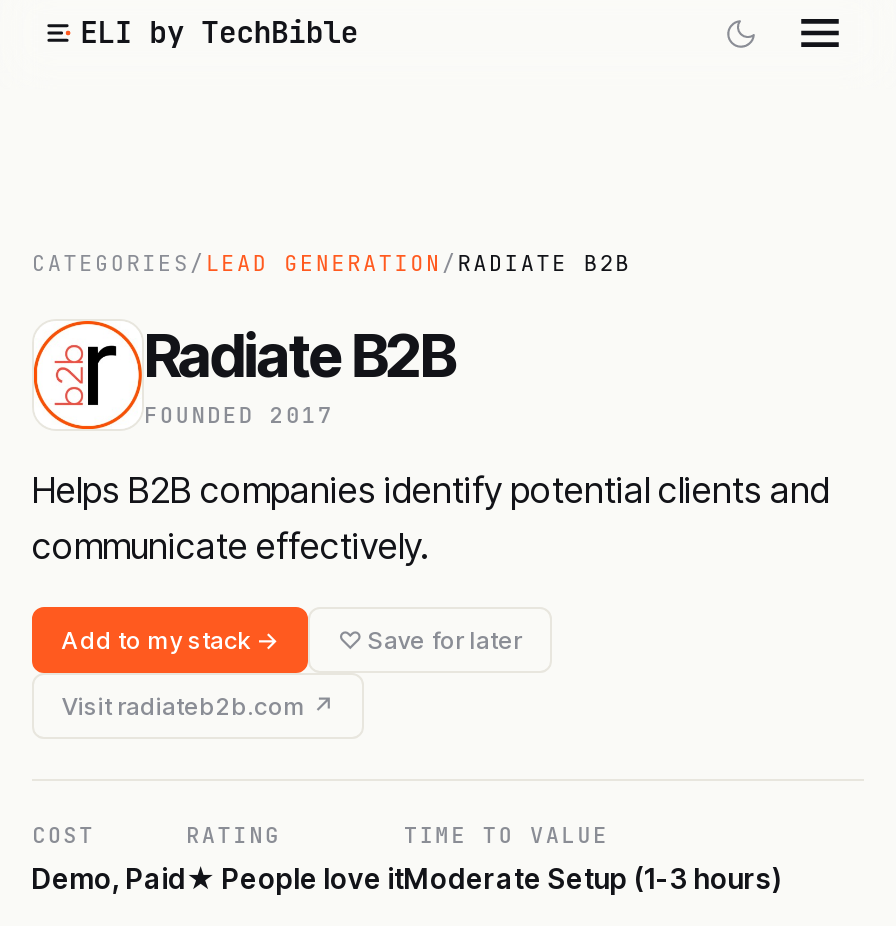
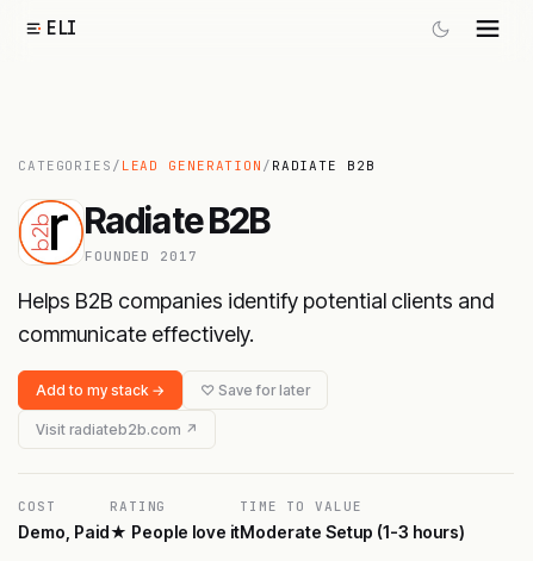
- ELI by TechBible
+ ELI
